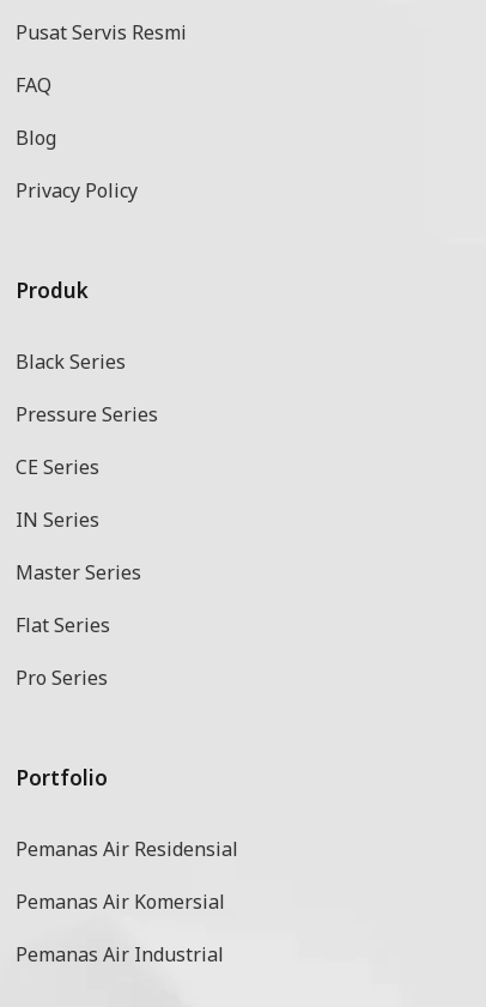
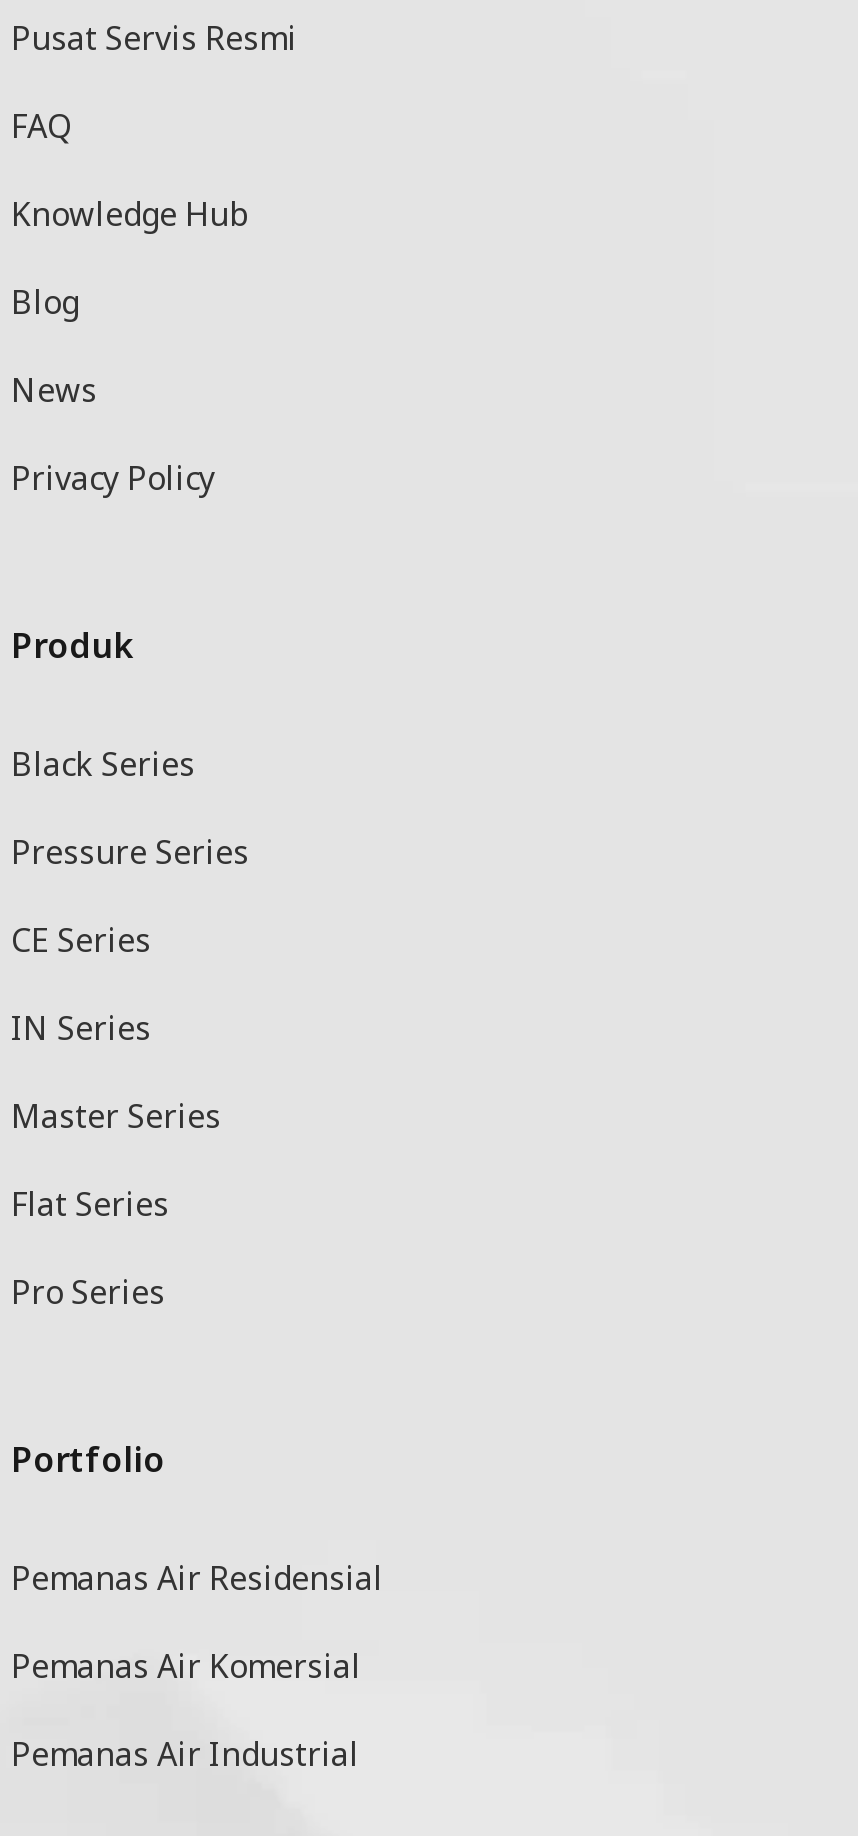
+ Knowledge Hub

+ News
